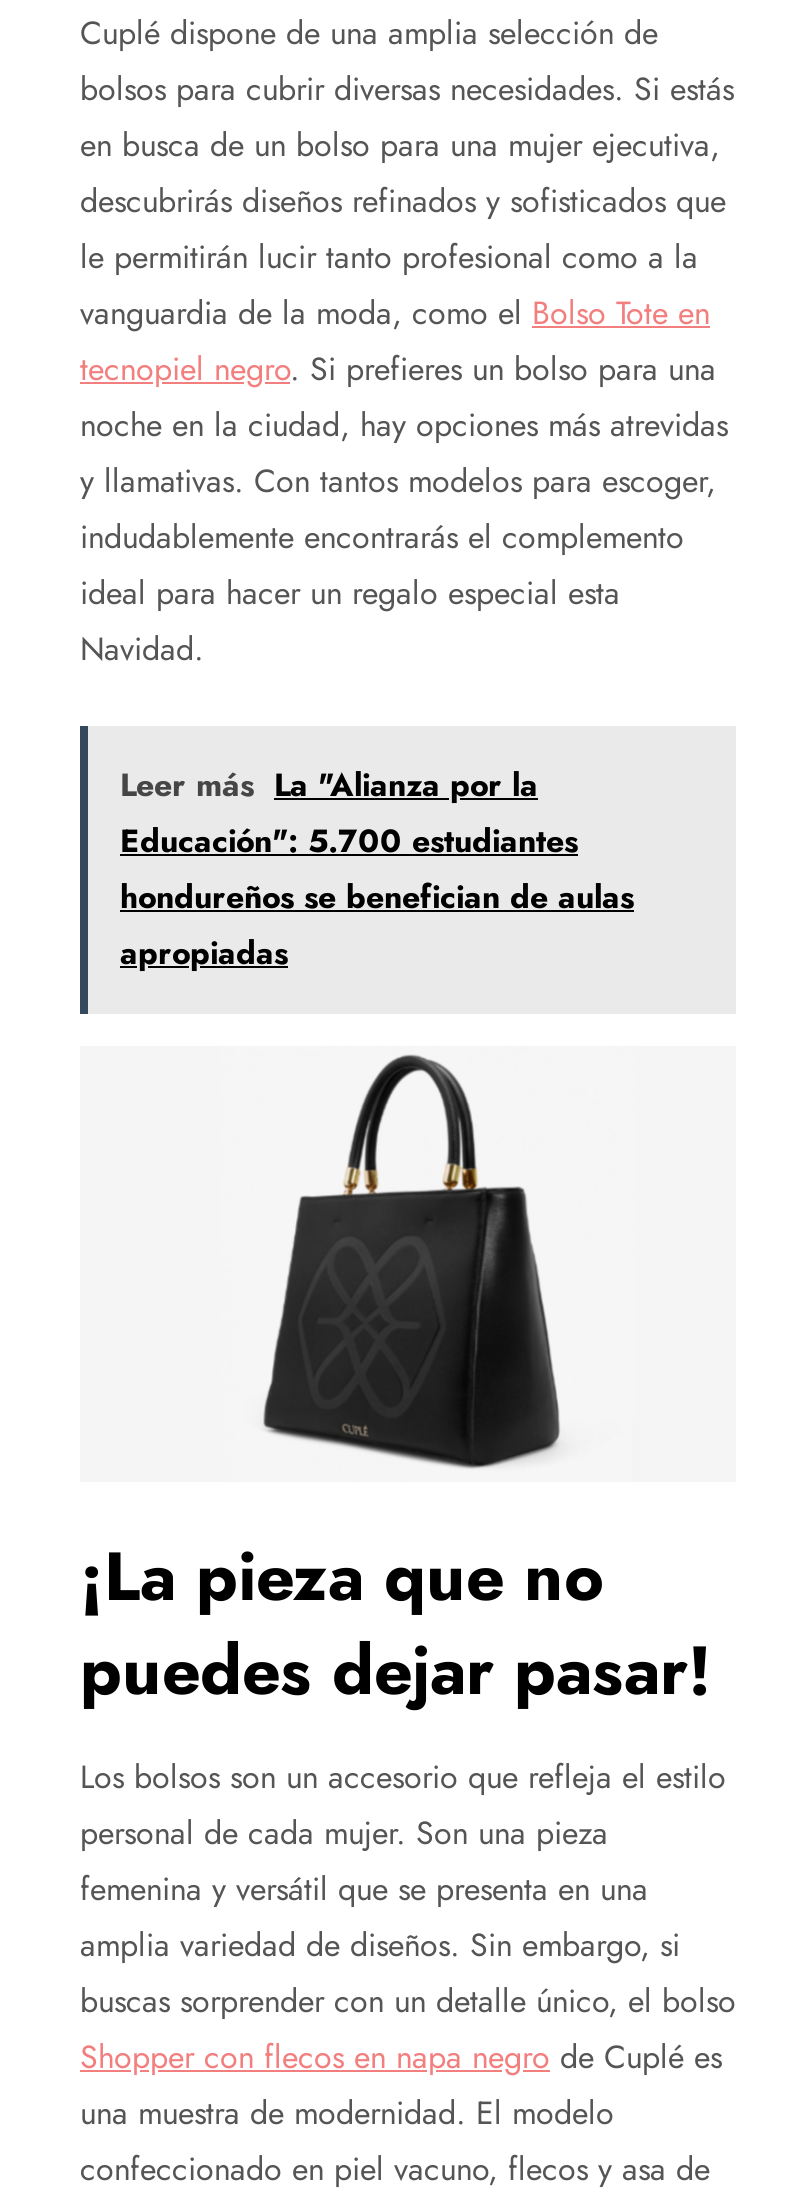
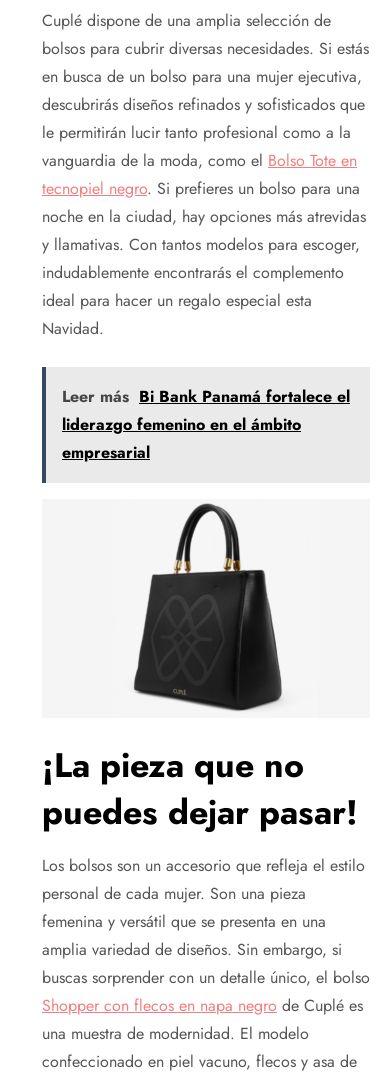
- Leer más La "Alianza por la
- Educación": 5.700 estudiantes
- hondureños se benefician de aulas
- apropiadas
+ Leer más Bi Bank Panamá fortalece el
+ liderazgo femenino en el ámbito
+ empresarial
